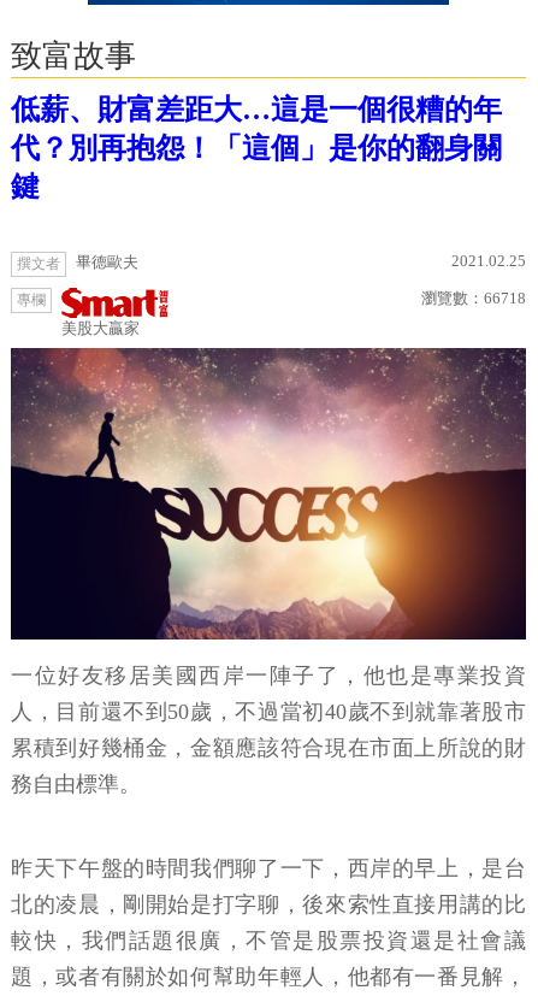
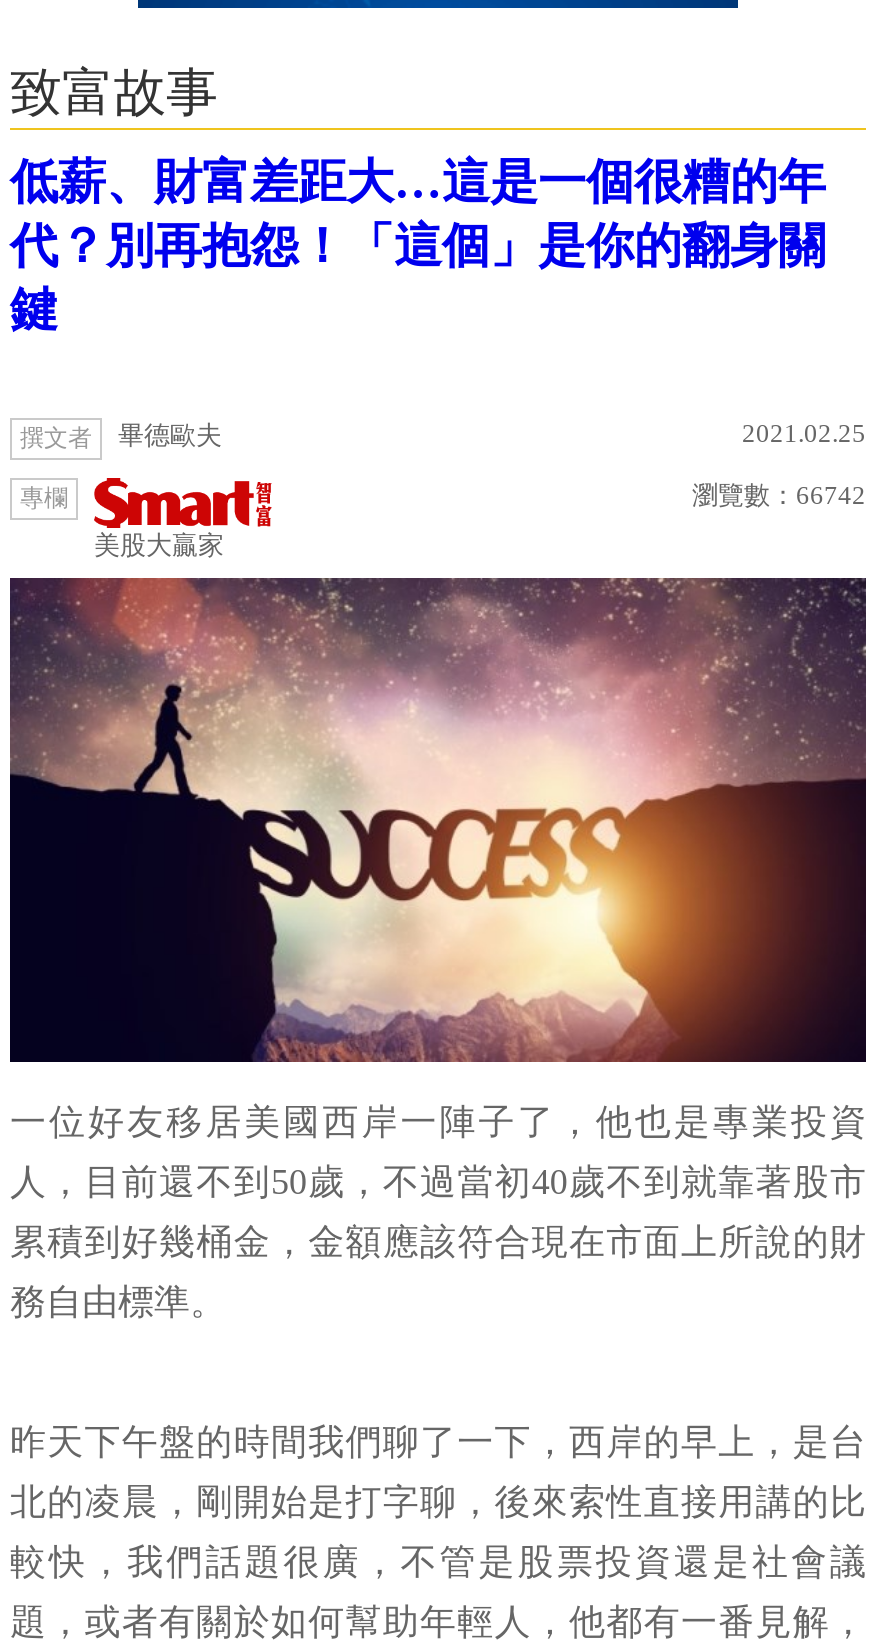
- 瀏覽數：66718
+ 瀏覽數：66742
